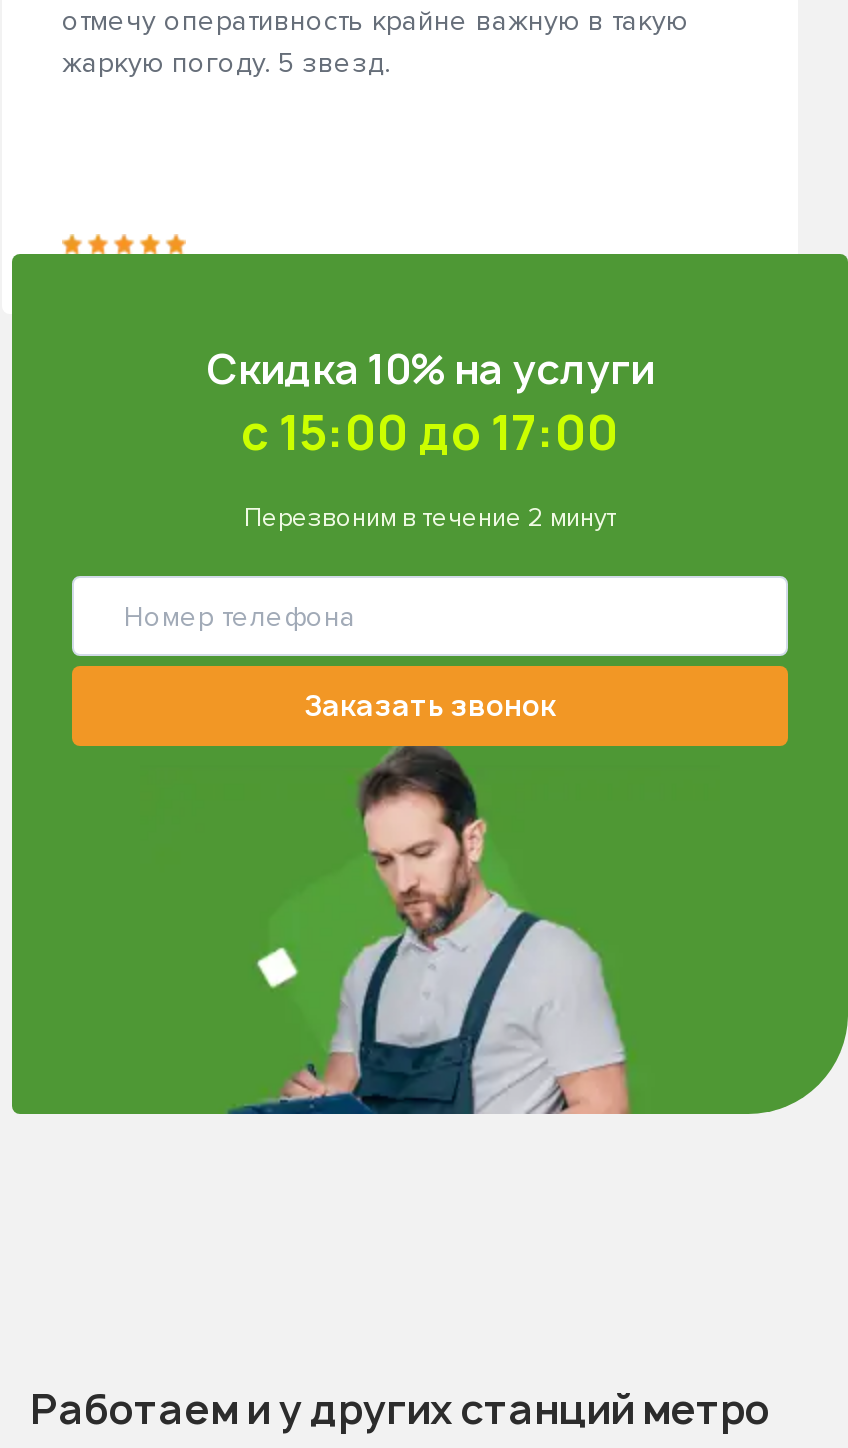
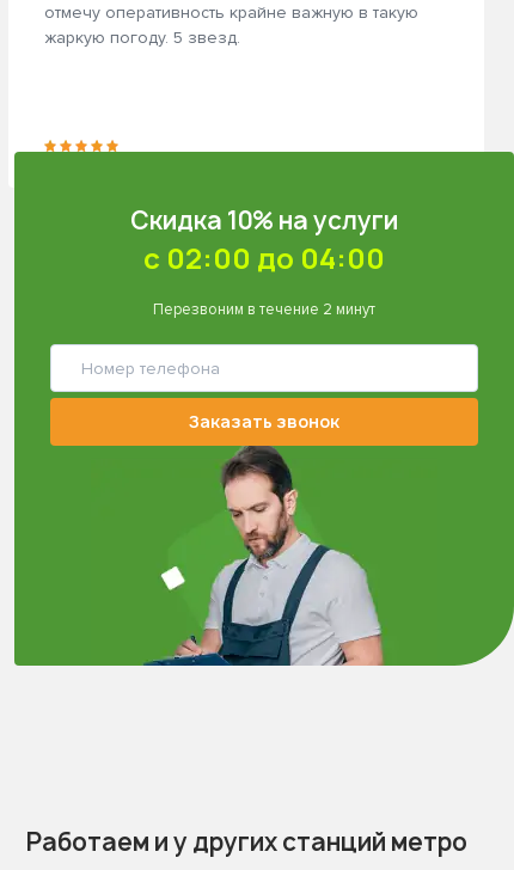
- с 15:00 до 17:00
+ с 02:00 до 04:00
